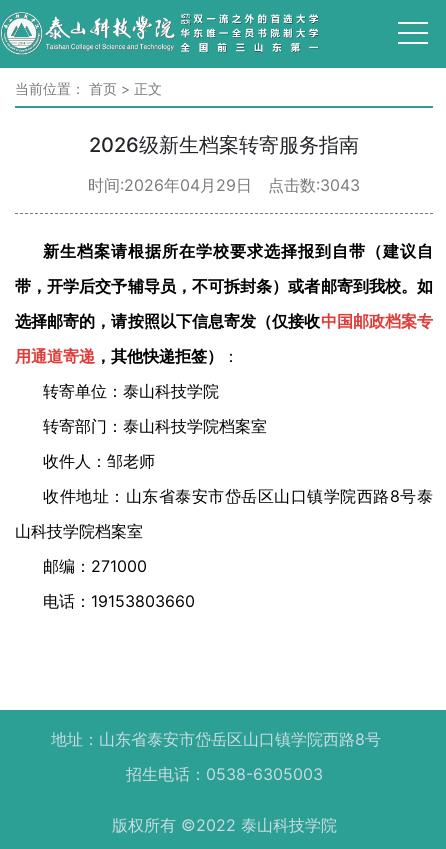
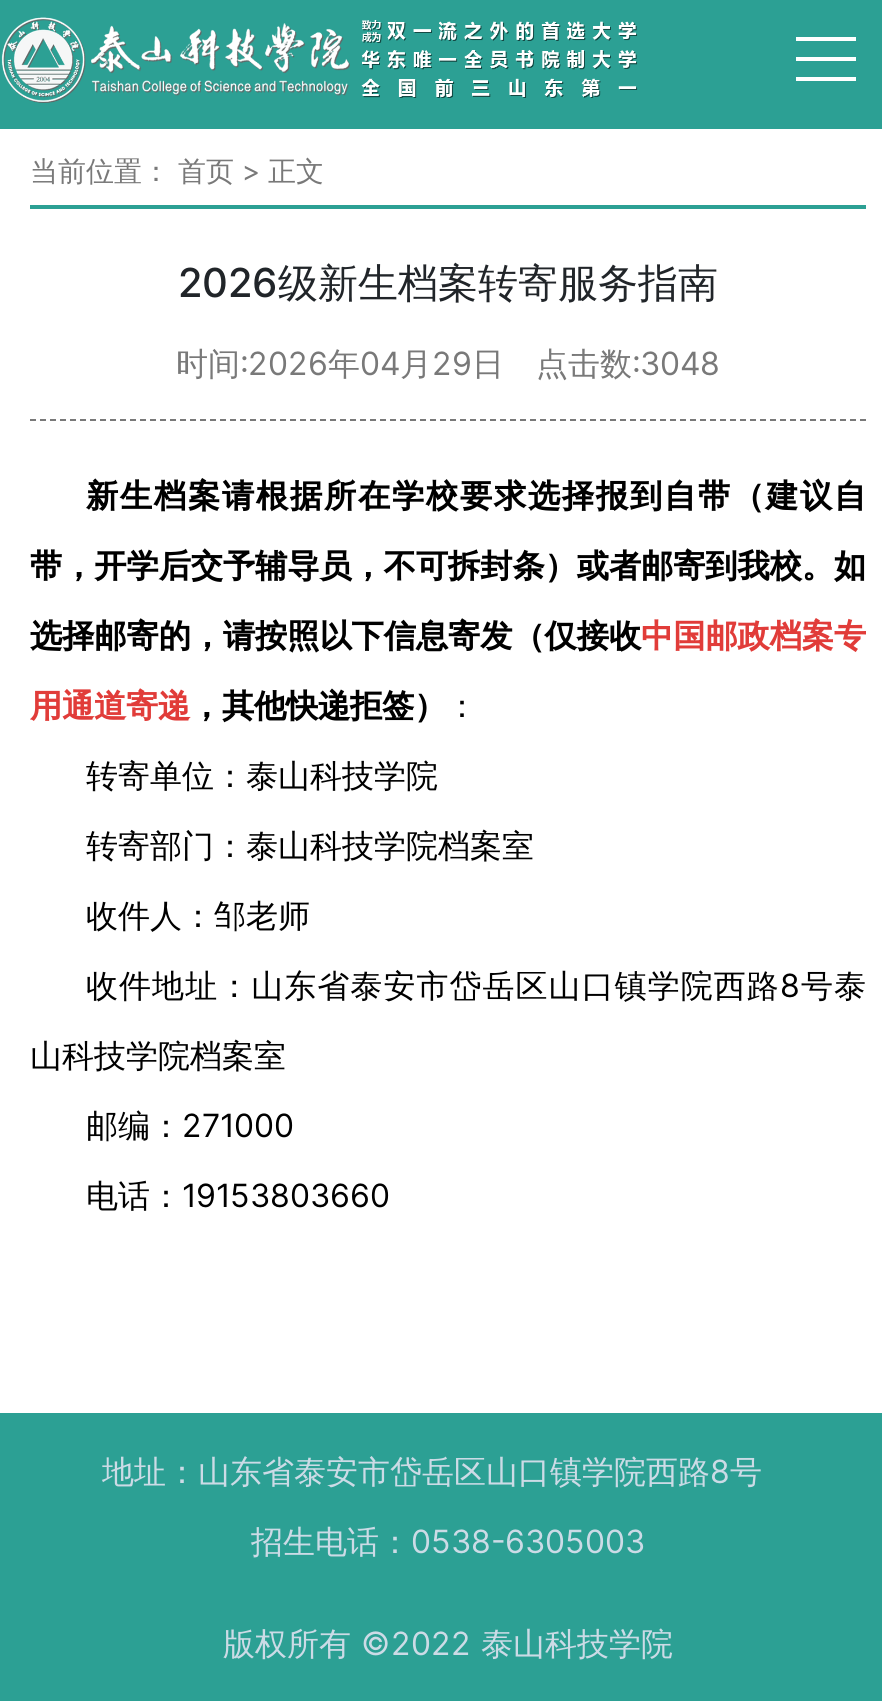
- 时间:2026年04月29日 点击数:3043
+ 时间:2026年04月29日 点击数:3048
